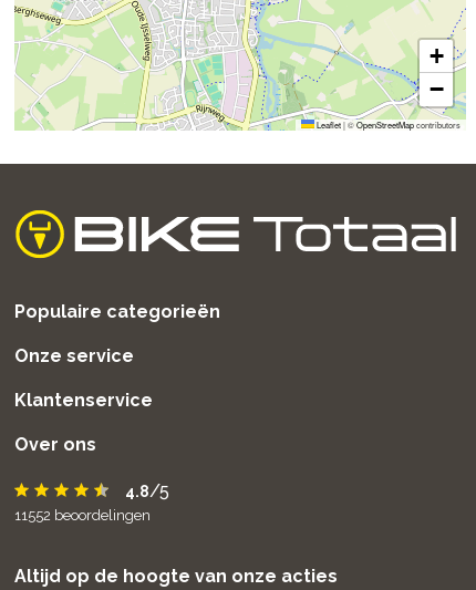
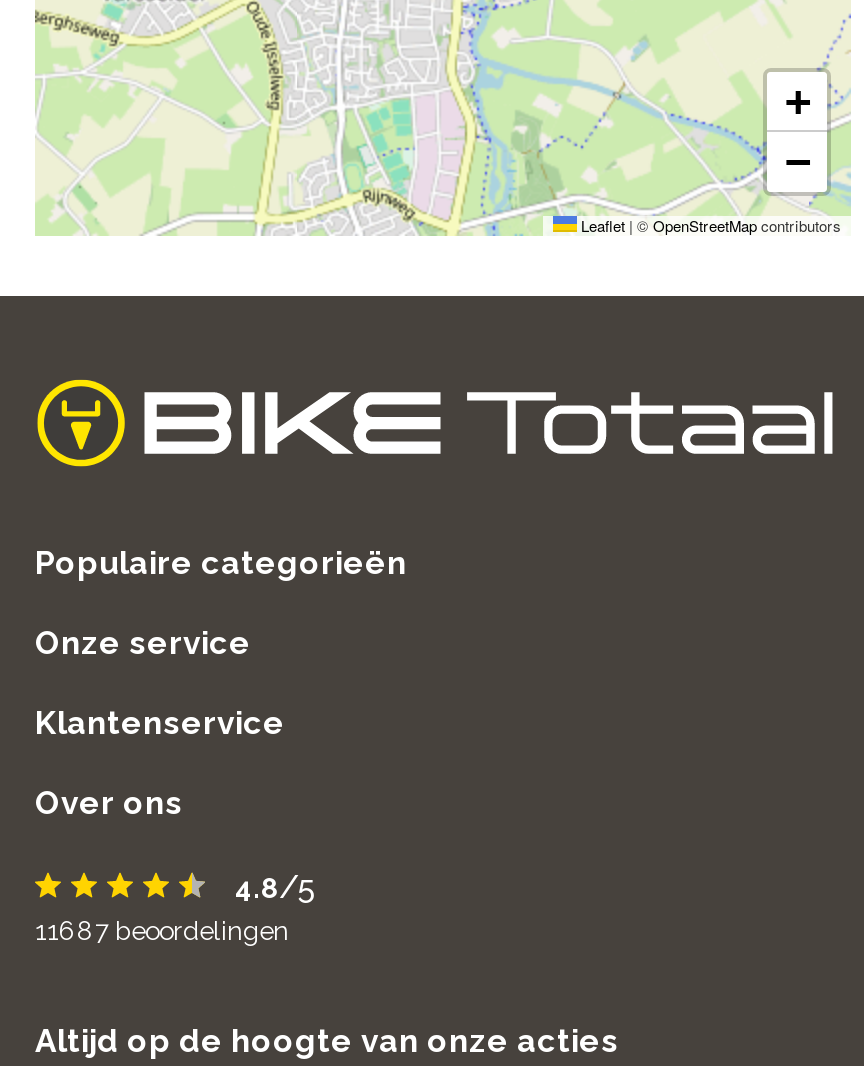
- 11552 beoordelingen
+ 11687 beoordelingen
